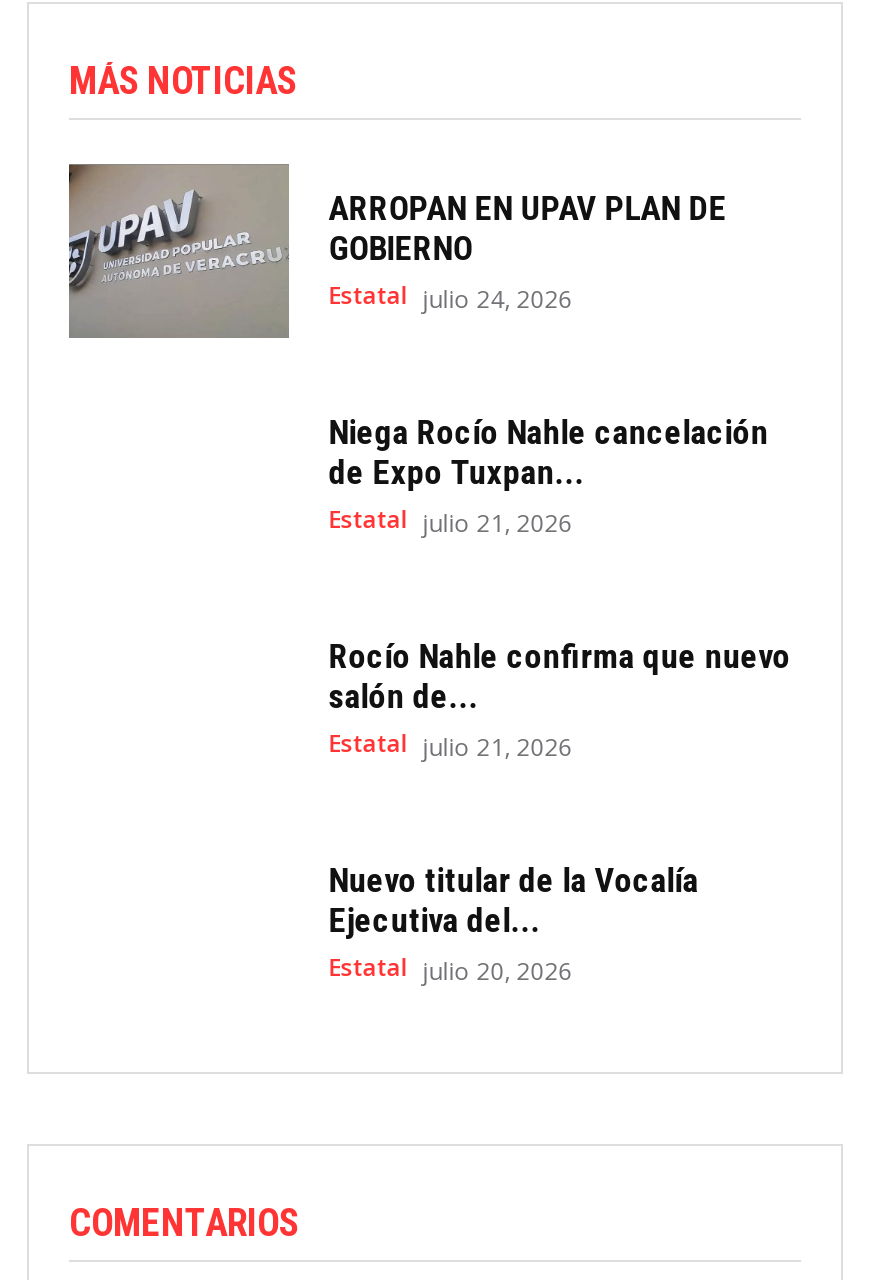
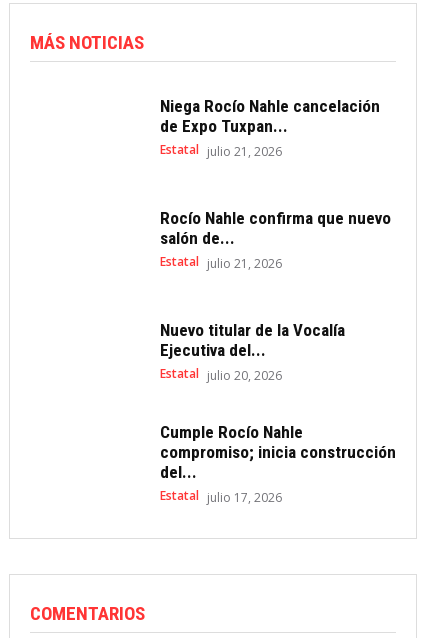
- [image]
- ARROPAN EN UPAV PLAN DE
- GOBIERNO
- Estatal julio 24, 2026

moved up: Niega Rocío Nahle cancelación | de Expo Tuxpan... | Estatal julio 21, 2026 | ... | Ejecutiva del... | Estatal julio 20, 2026

+ Cumple Rocío Nahle
+ compromiso; inicia construcción
+ del...
+ Estatal julio 17, 2026
